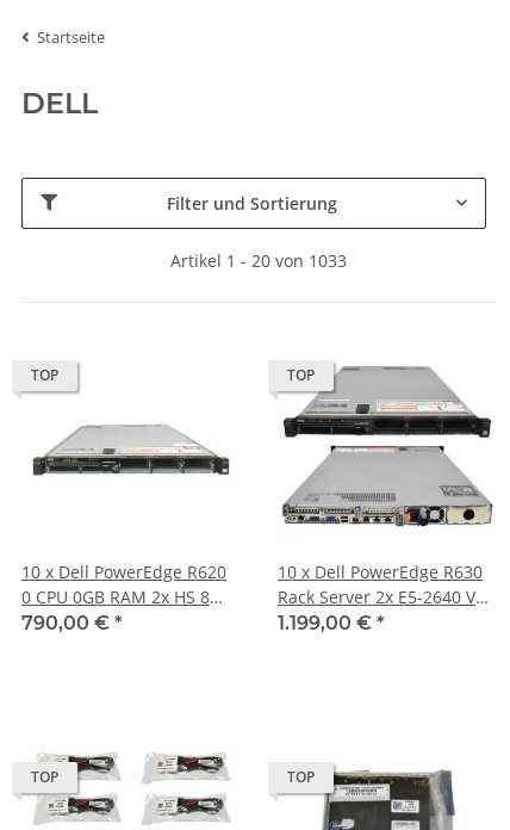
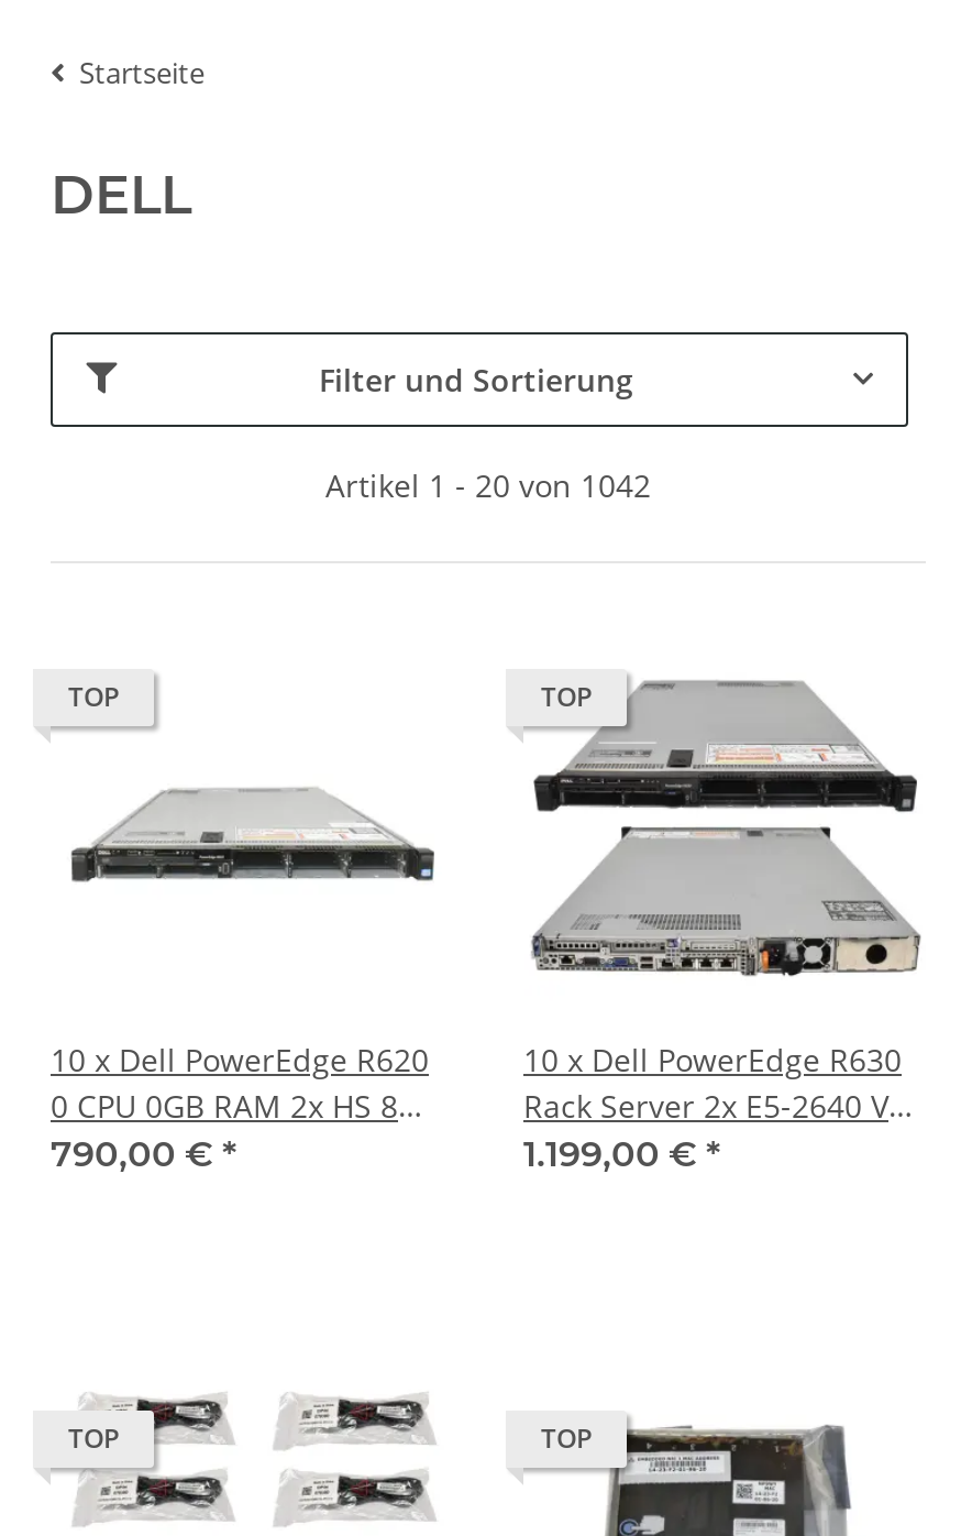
- Artikel 1 - 20 von 1033
+ Artikel 1 - 20 von 1042
